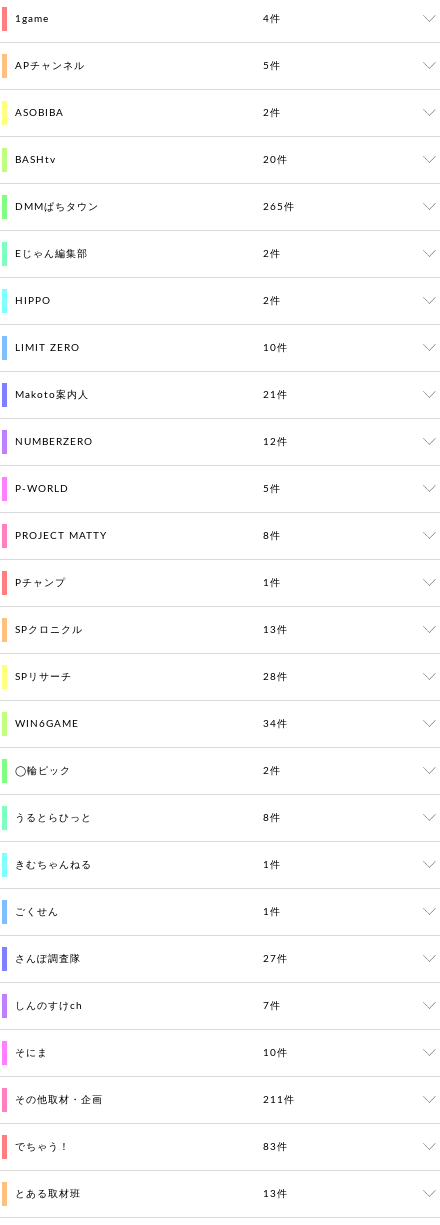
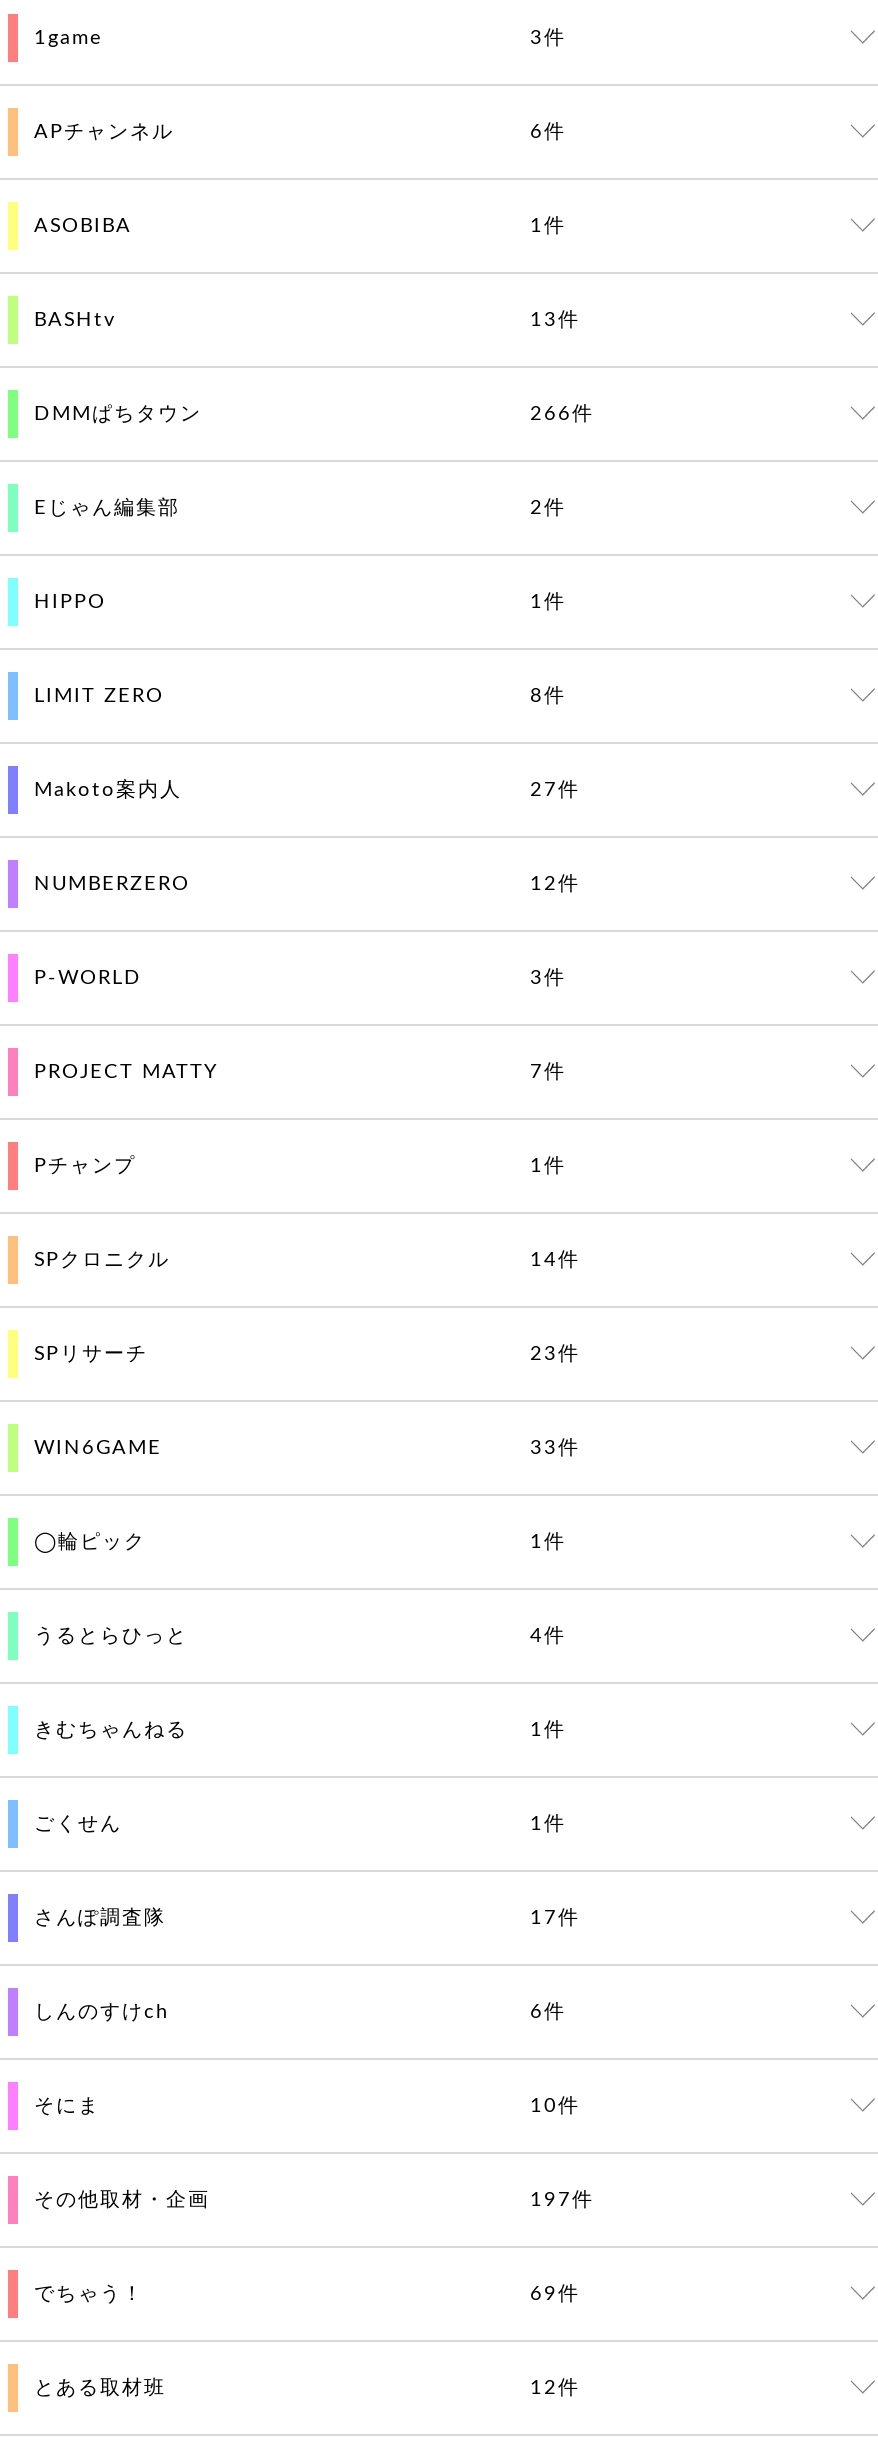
- 4件
+ 3件

- 5件
+ 6件

- 2件
+ 1件

- 20件
+ 13件

- 265件
+ 266件

- 2件
+ 1件

- 10件
+ 8件

- 21件
+ 27件

- 5件
+ 3件

- 8件
+ 7件

- 13件
+ 14件

- 28件
+ 23件

- 34件
+ 33件

- 2件
+ 1件

- 8件
+ 4件

- 27件
+ 17件

- 7件
+ 6件

- 211件
+ 197件

- 83件
+ 69件

- 13件
+ 12件
